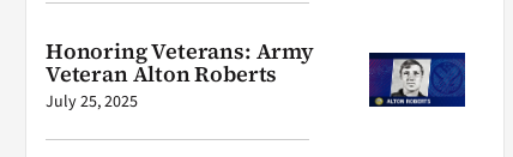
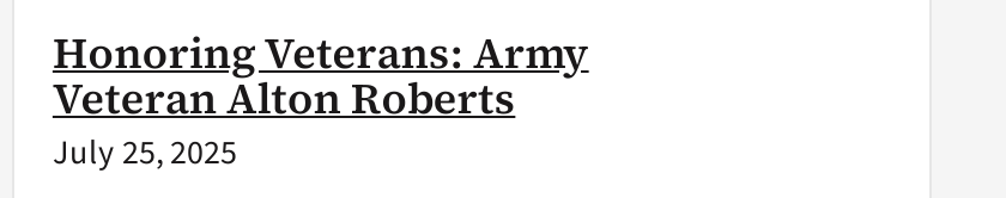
- [image]
